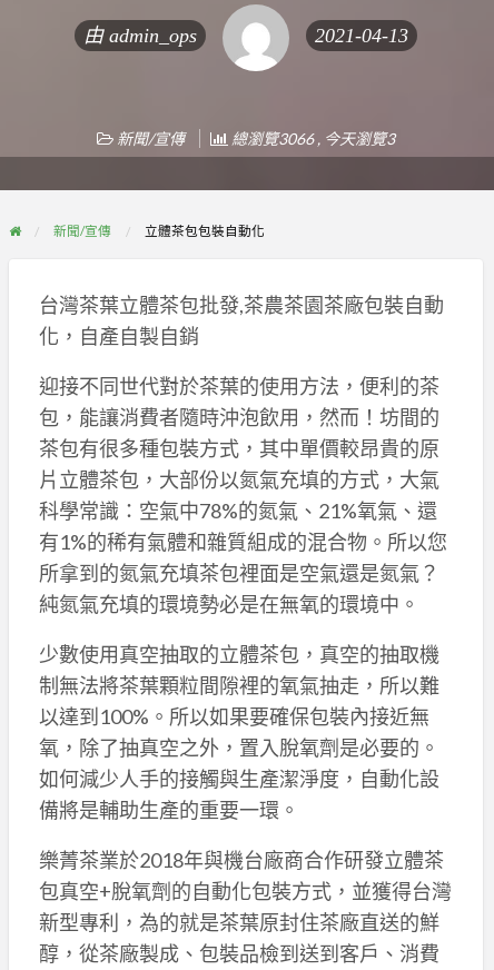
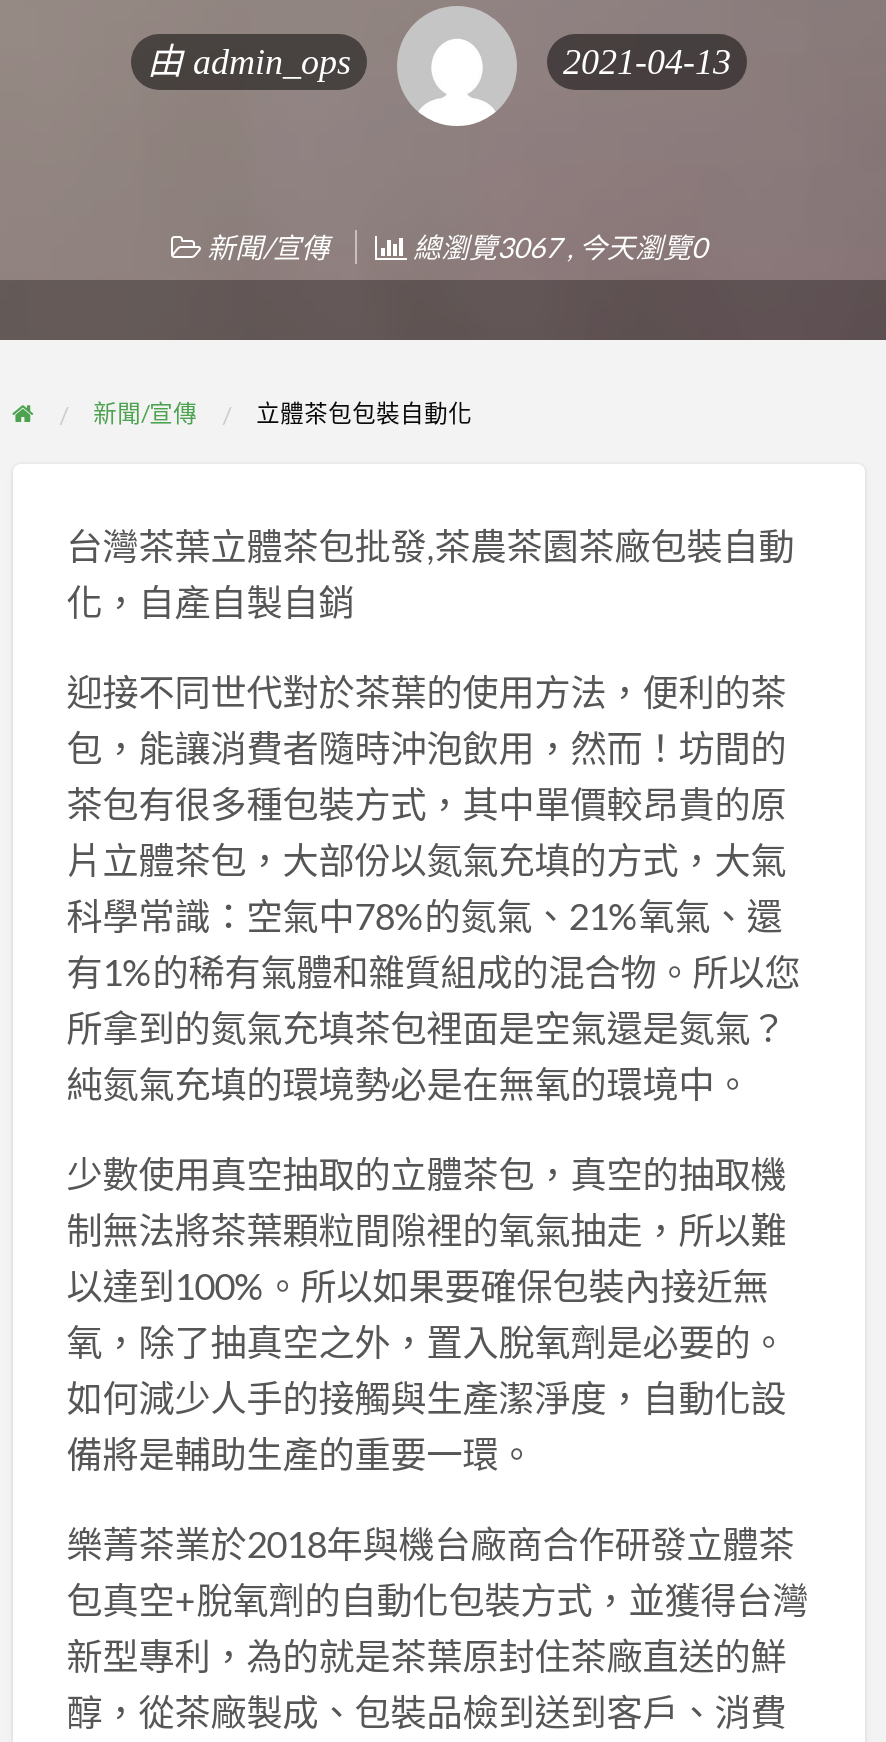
- 總瀏覽3066 , 今天瀏覽3
+ 總瀏覽3067 , 今天瀏覽0
